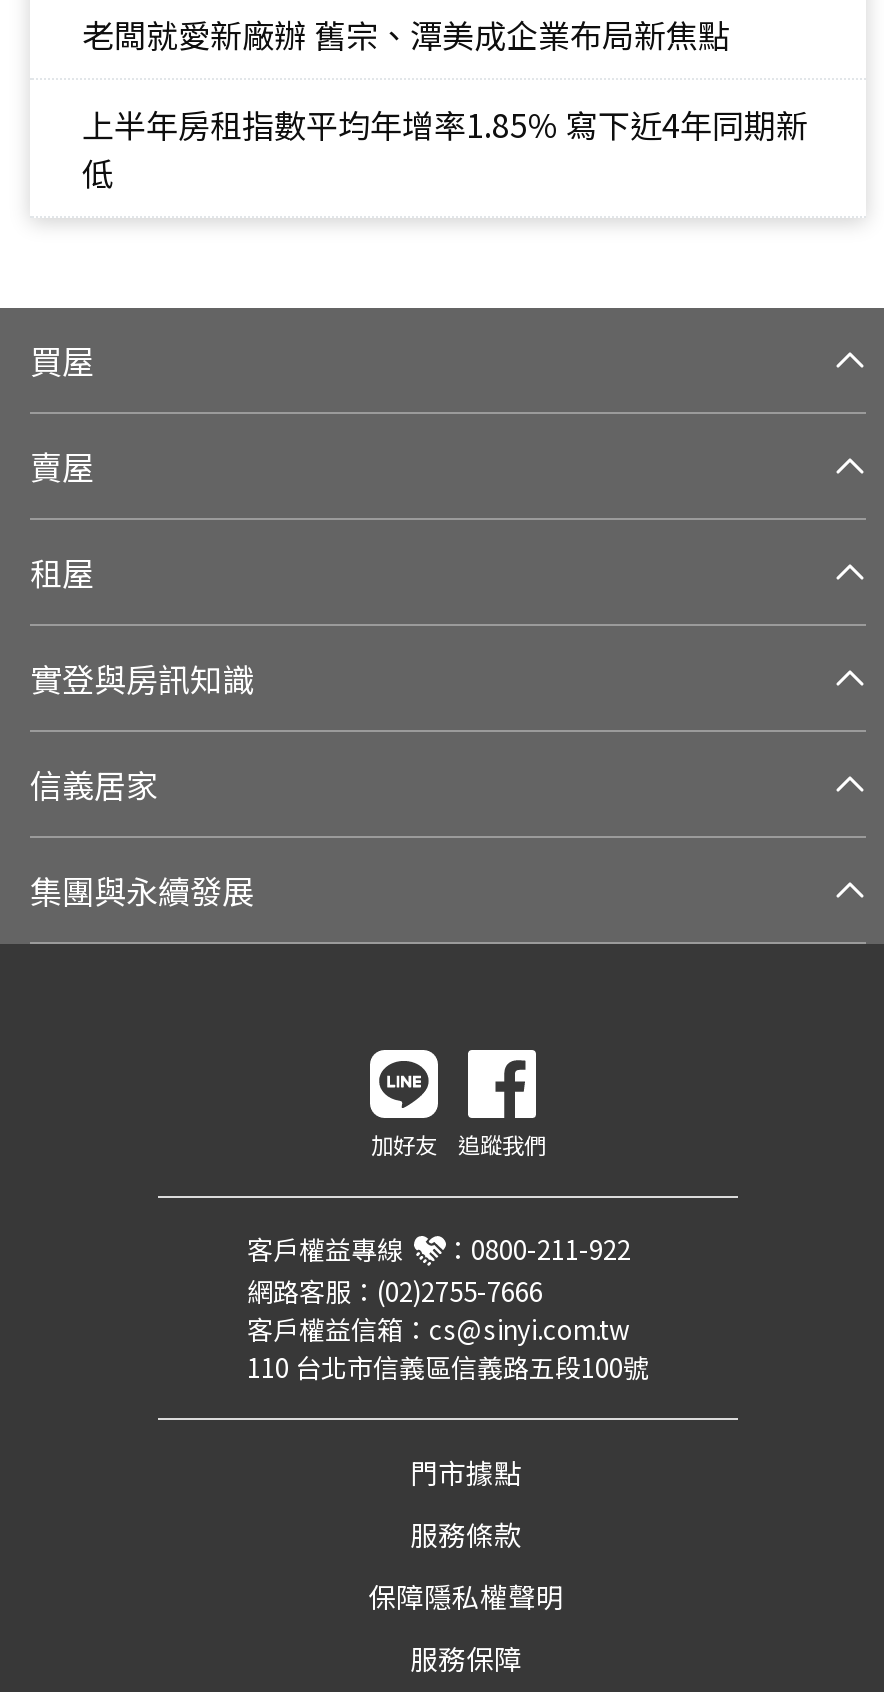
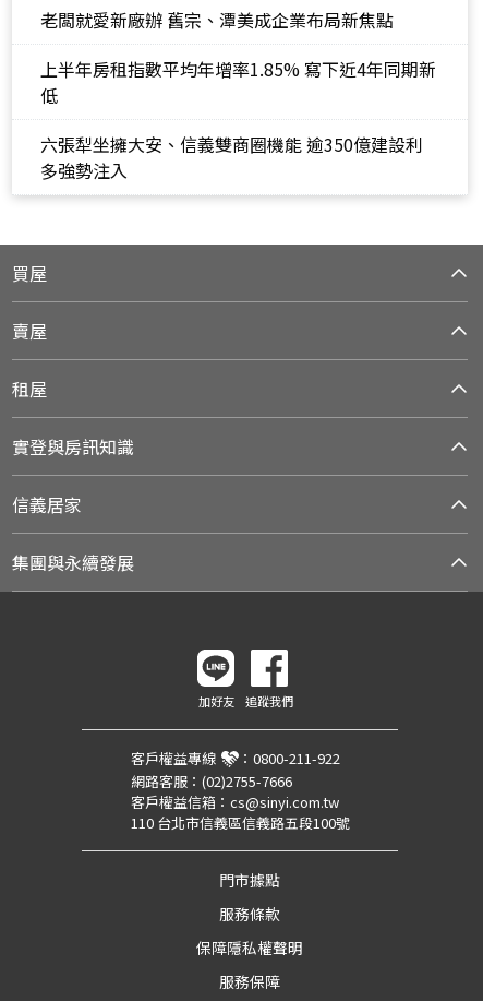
+ 六張犁坐擁大安、信義雙商圈機能 逾350億建設利
+ 多強勢注入
